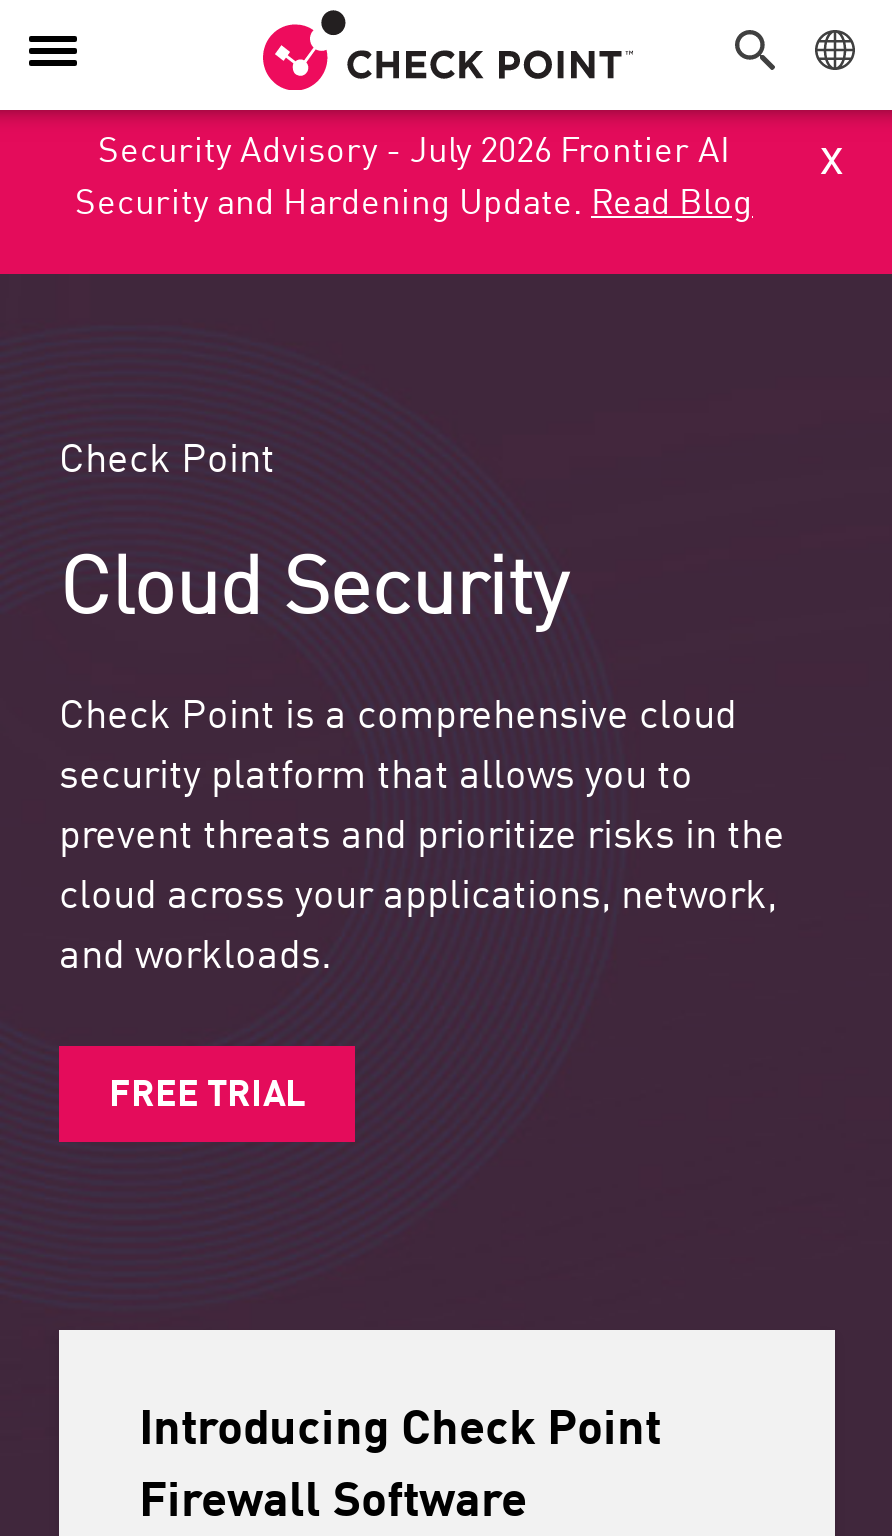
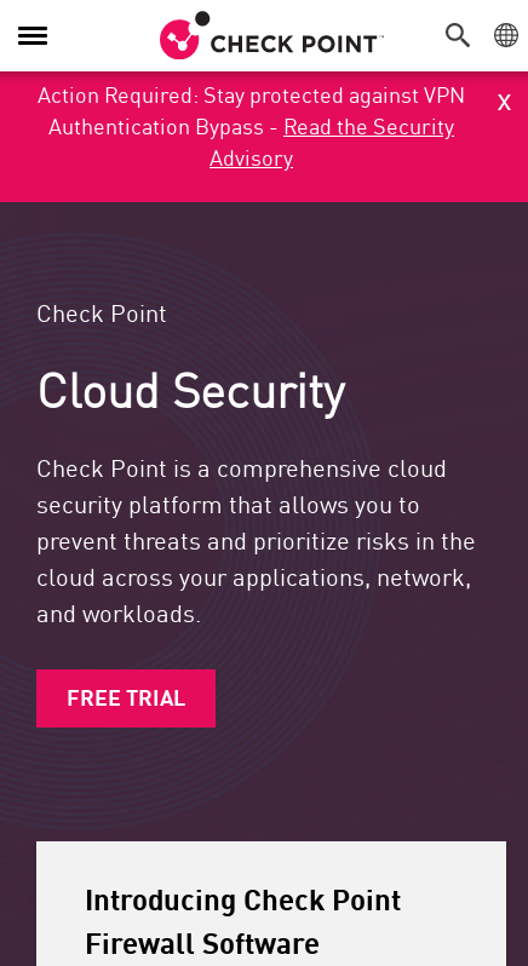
- Security Advisory - July 2026 Frontier AI
- Security and Hardening Update. Read Blog
+ Action Required: Stay protected against VPN
+ Authentication Bypass - Read the Security
+ Advisory
